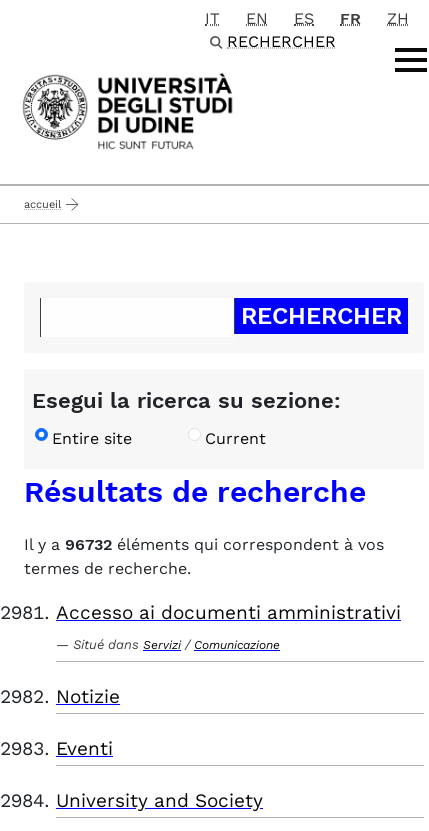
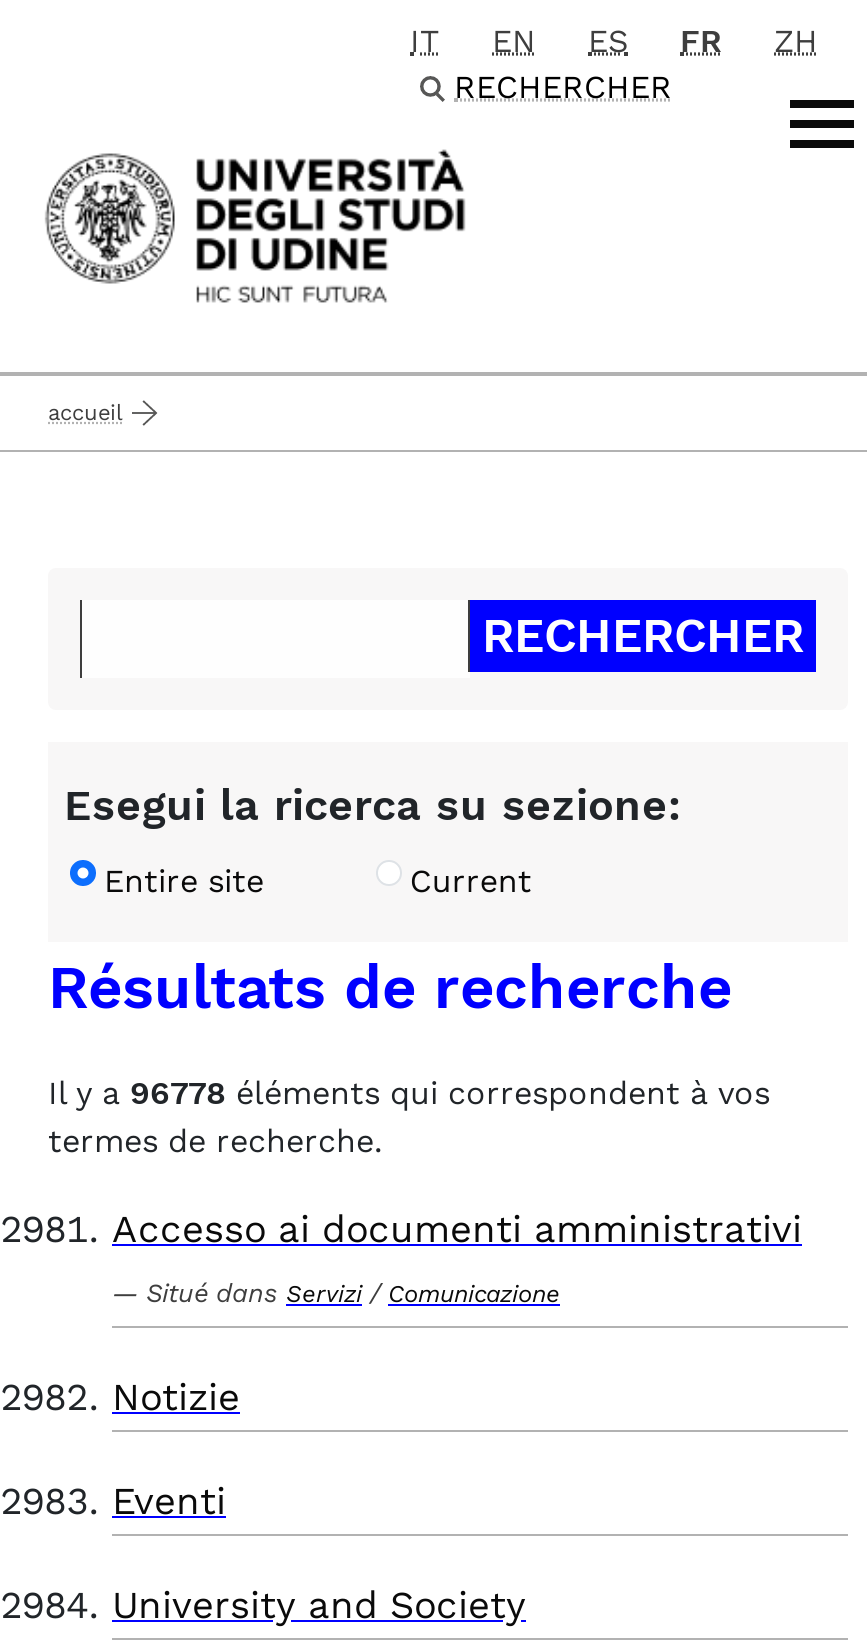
- Il y a 96732 éléments qui correspondent à vos
+ Il y a 96778 éléments qui correspondent à vos
